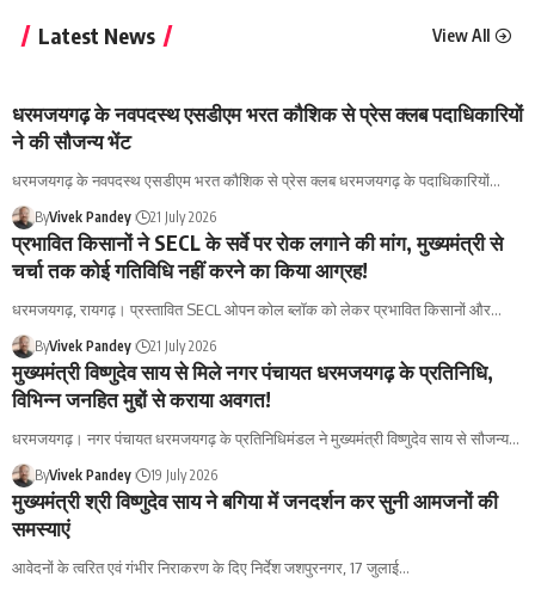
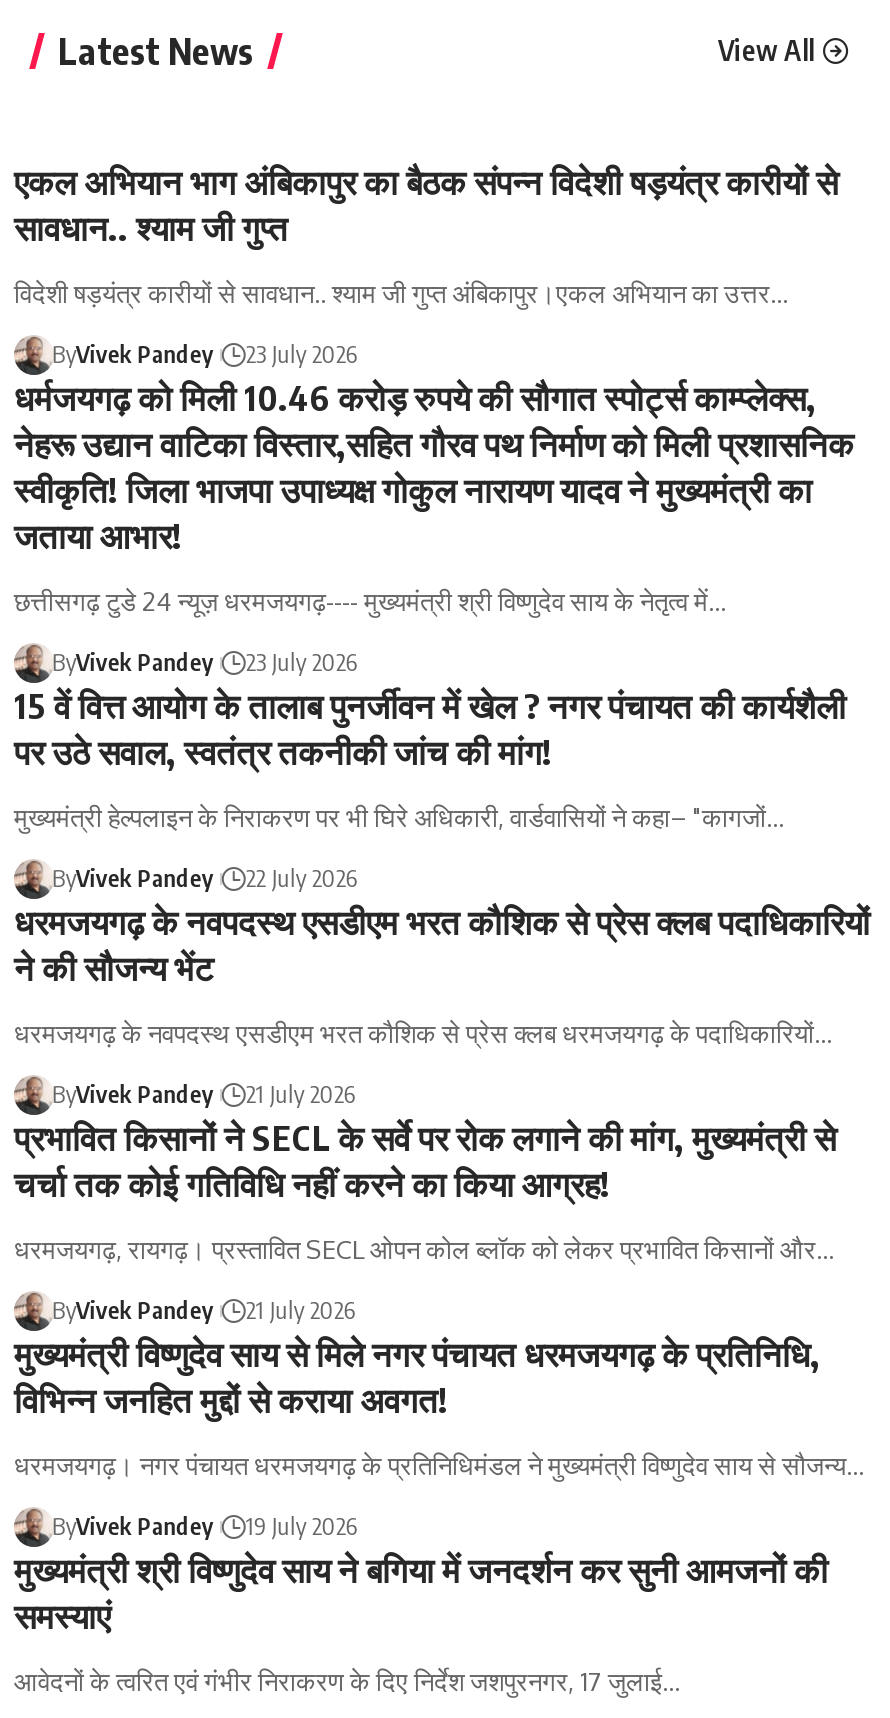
+ एकल अभियान भाग अंबिकापुर का बैठक संपन्न विदेशी षड़यंत्र कारीयों से
+ सावधान.. श्याम जी गुप्त
+ विदेशी षड़यंत्र कारीयों से सावधान.. श्याम जी गुप्त अंबिकापुर।एकल अभियान का उत्तर…
+ ByVivek Pandey
+ 23 July 2026
+ धर्मजयगढ़ को मिली 10.46 करोड़ रुपये की सौगात स्पोर्ट्स काम्प्लेक्स,
+ नेहरू उद्यान वाटिका विस्तार,सहित गौरव पथ निर्माण को मिली प्रशासनिक
+ स्वीकृति! जिला भाजपा उपाध्यक्ष गोकुल नारायण यादव ने मुख्यमंत्री का
+ जताया आभार!
+ छत्तीसगढ़ टुडे 24 न्यूज़ धरमजयगढ़---- मुख्यमंत्री श्री विष्णुदेव साय के नेतृत्व में…
+ ByVivek Pandey
+ 23 July 2026
+ 15 वें वित्त आयोग के तालाब पुनर्जीवन में खेल ? नगर पंचायत की कार्यशैली
+ पर उठे सवाल, स्वतंत्र तकनीकी जांच की मांग!
+ मुख्यमंत्री हेल्पलाइन के निराकरण पर भी घिरे अधिकारी, वार्डवासियों ने कहा– "कागजों…
+ ByVivek Pandey
+ 22 July 2026
